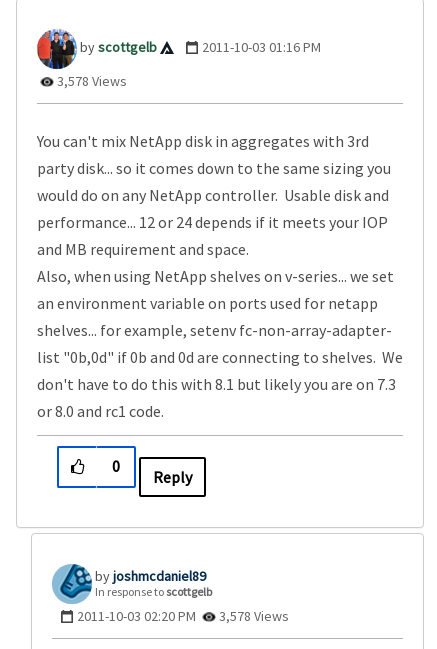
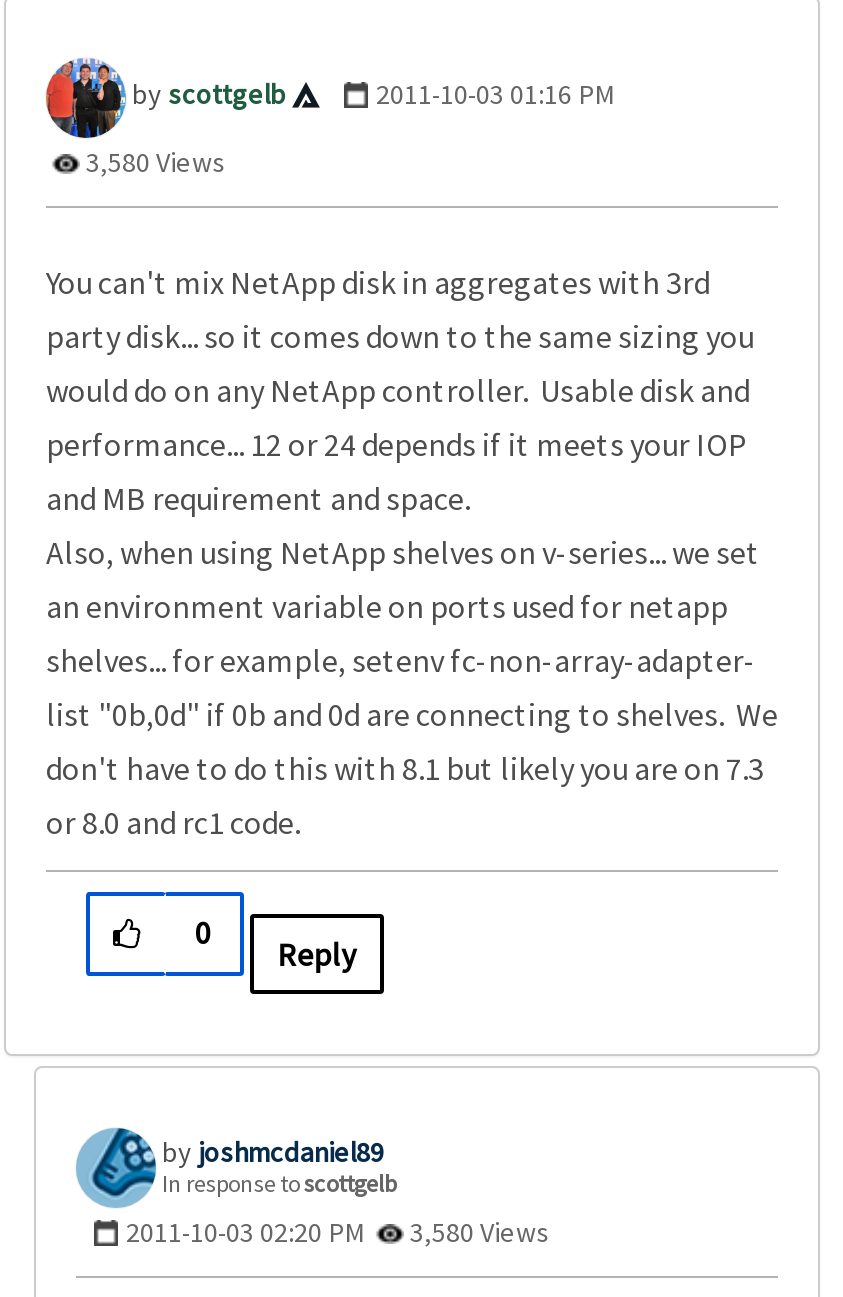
- 3,578 Views
+ 3,580 Views

- 2011-10-03 02:20 PM 3,578 Views
+ 2011-10-03 02:20 PM 3,580 Views
